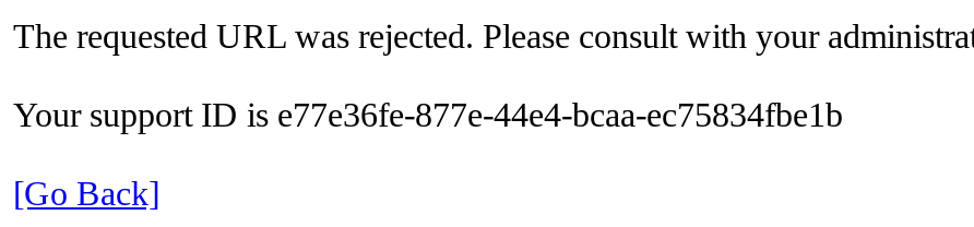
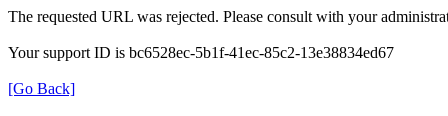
- Your support ID is e77e36fe-877e-44e4-bcaa-ec75834fbe1b
+ Your support ID is bc6528ec-5b1f-41ec-85c2-13e38834ed67
